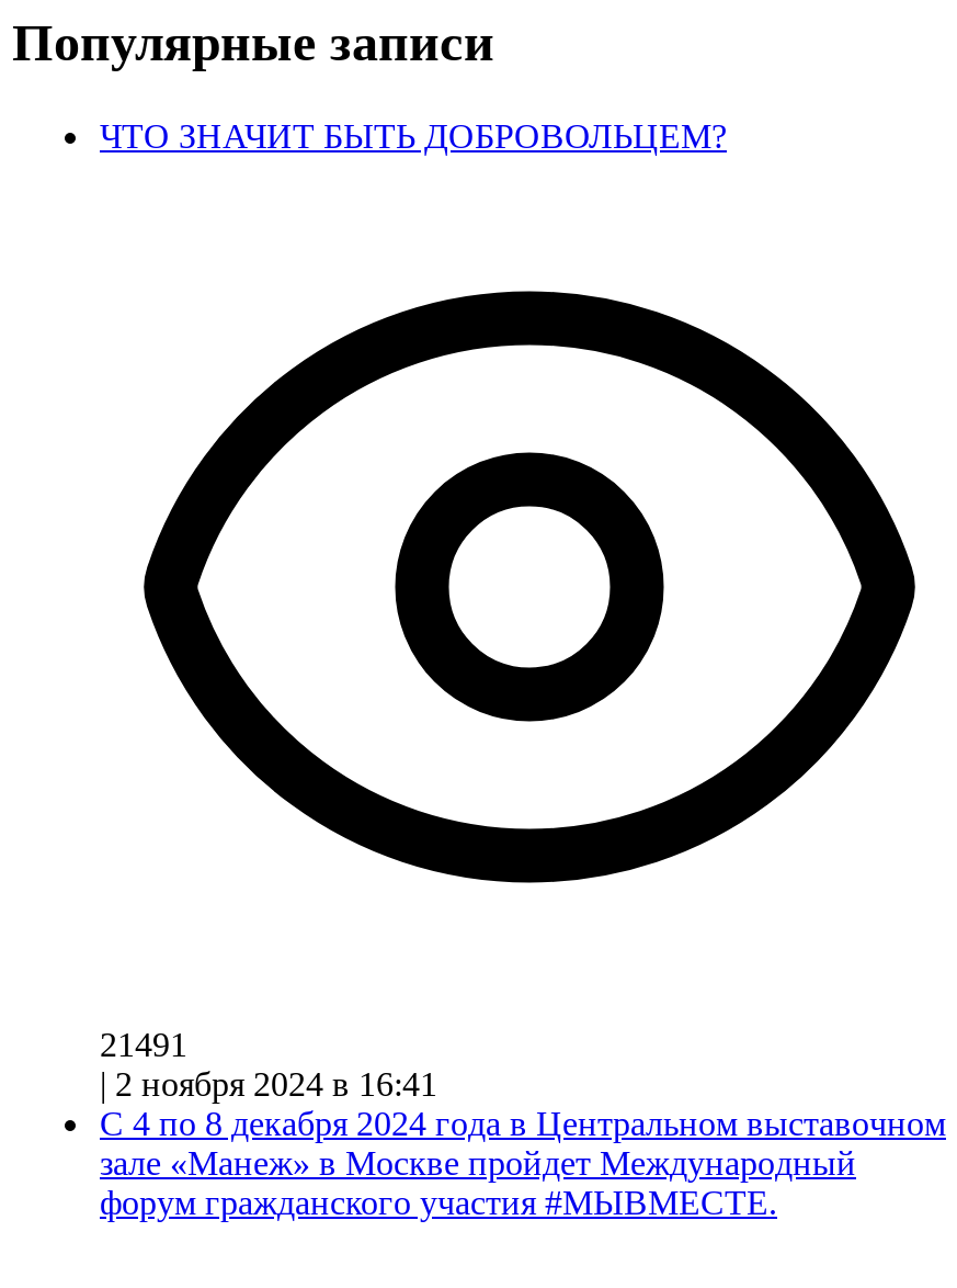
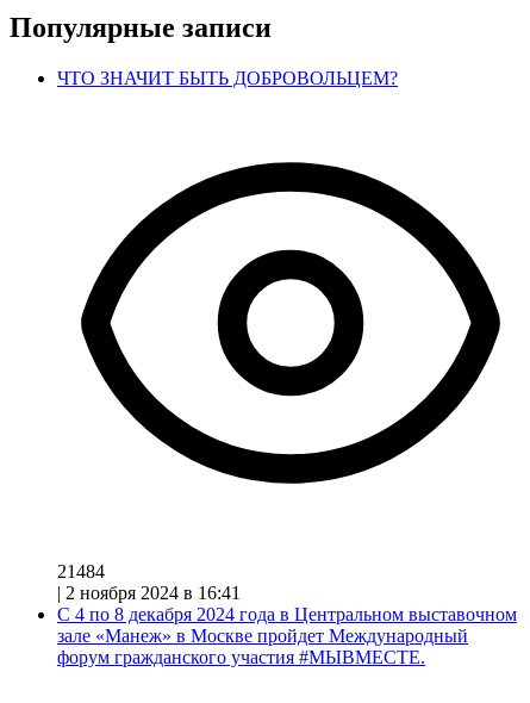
- 21491
+ 21484
